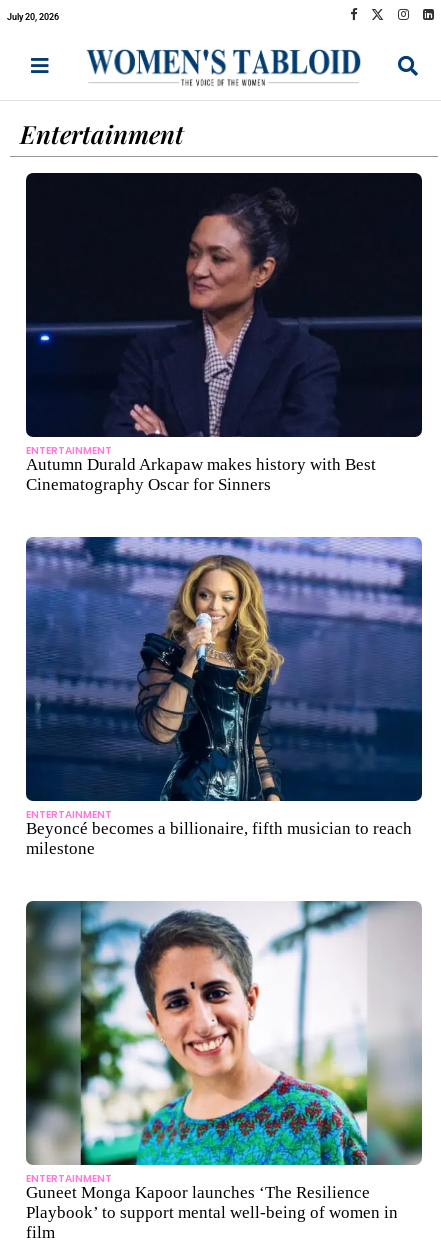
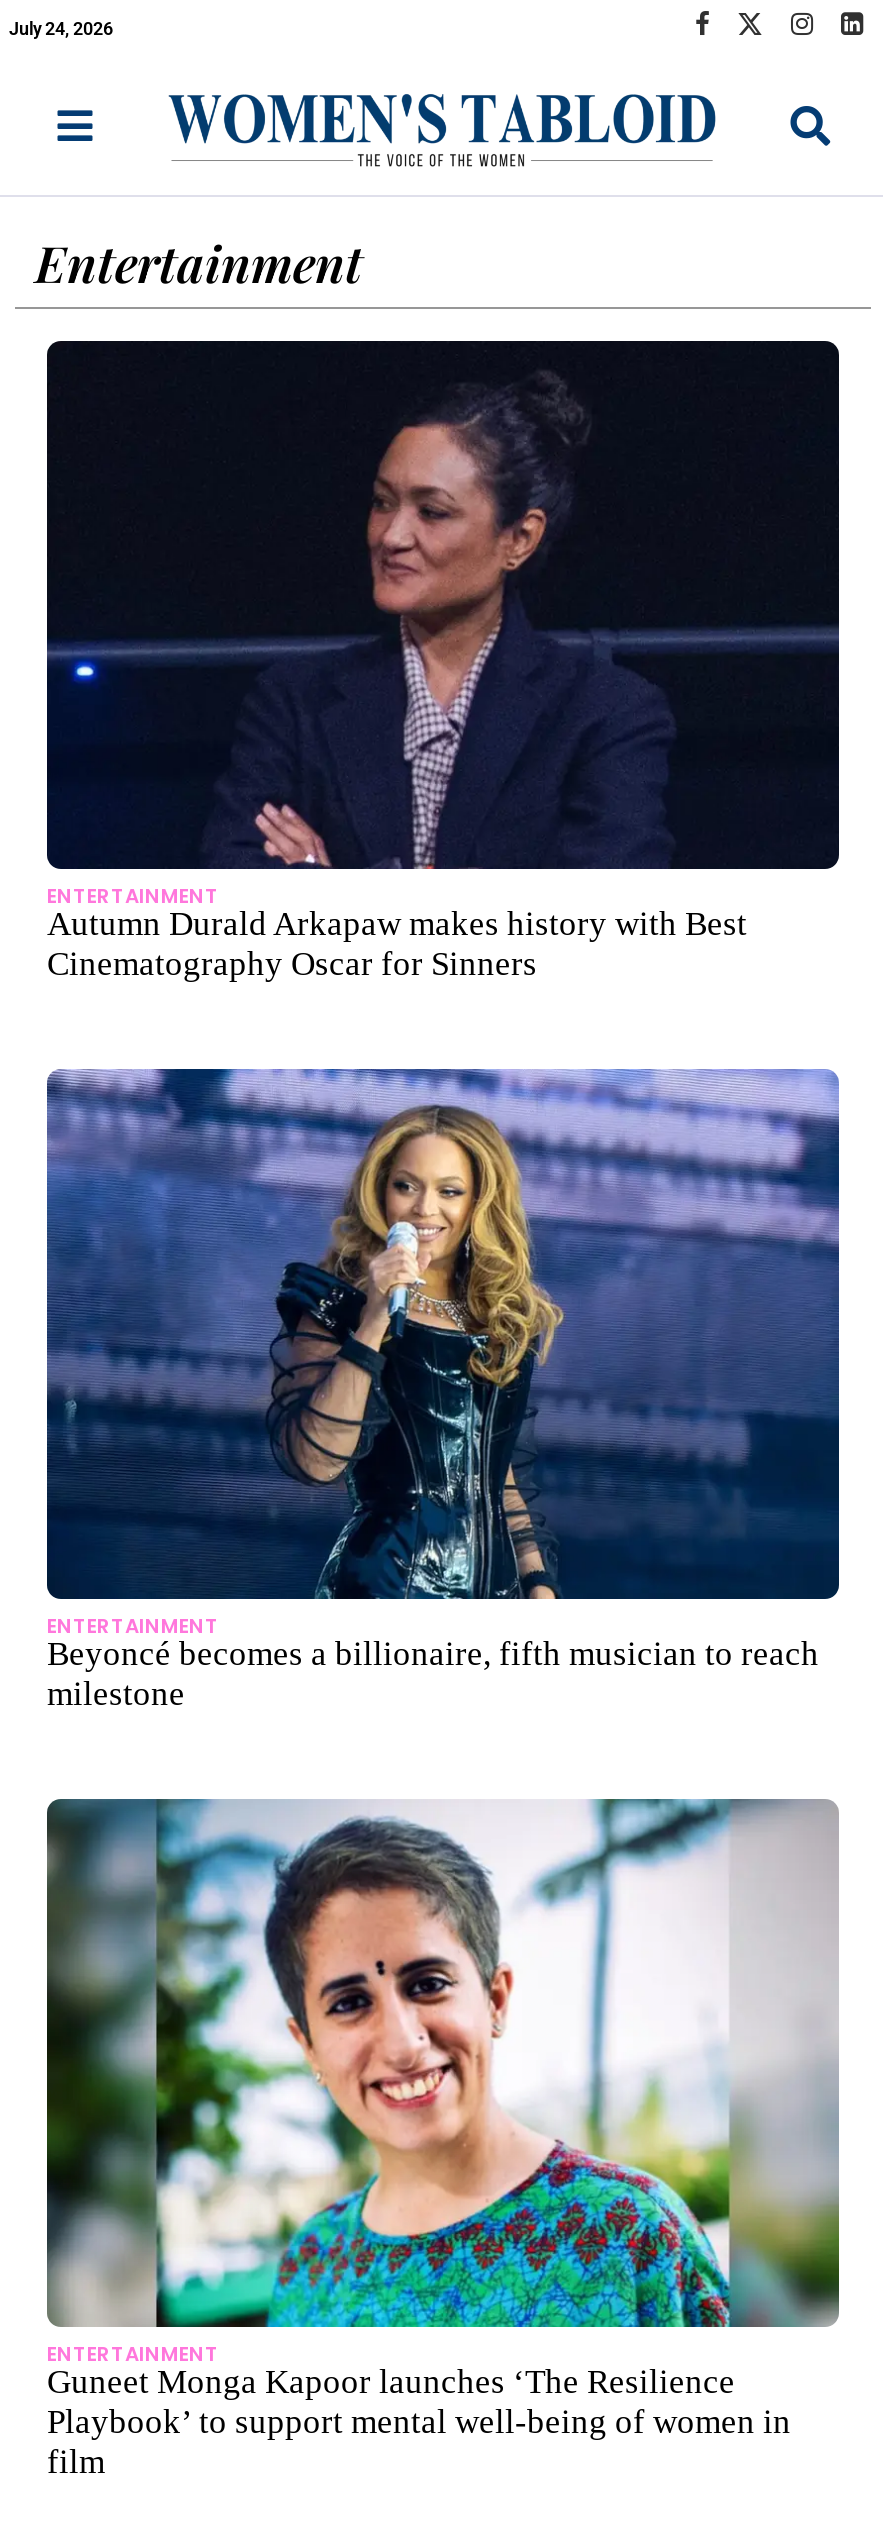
- July 20, 2026
+ July 24, 2026
